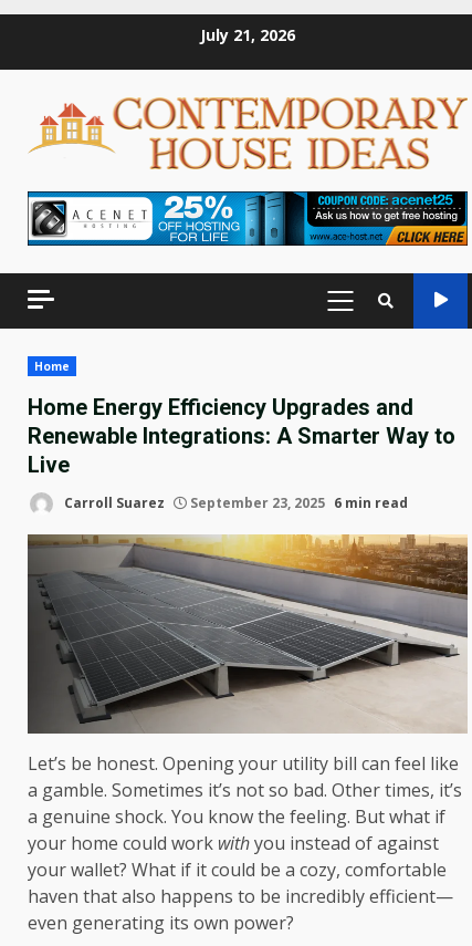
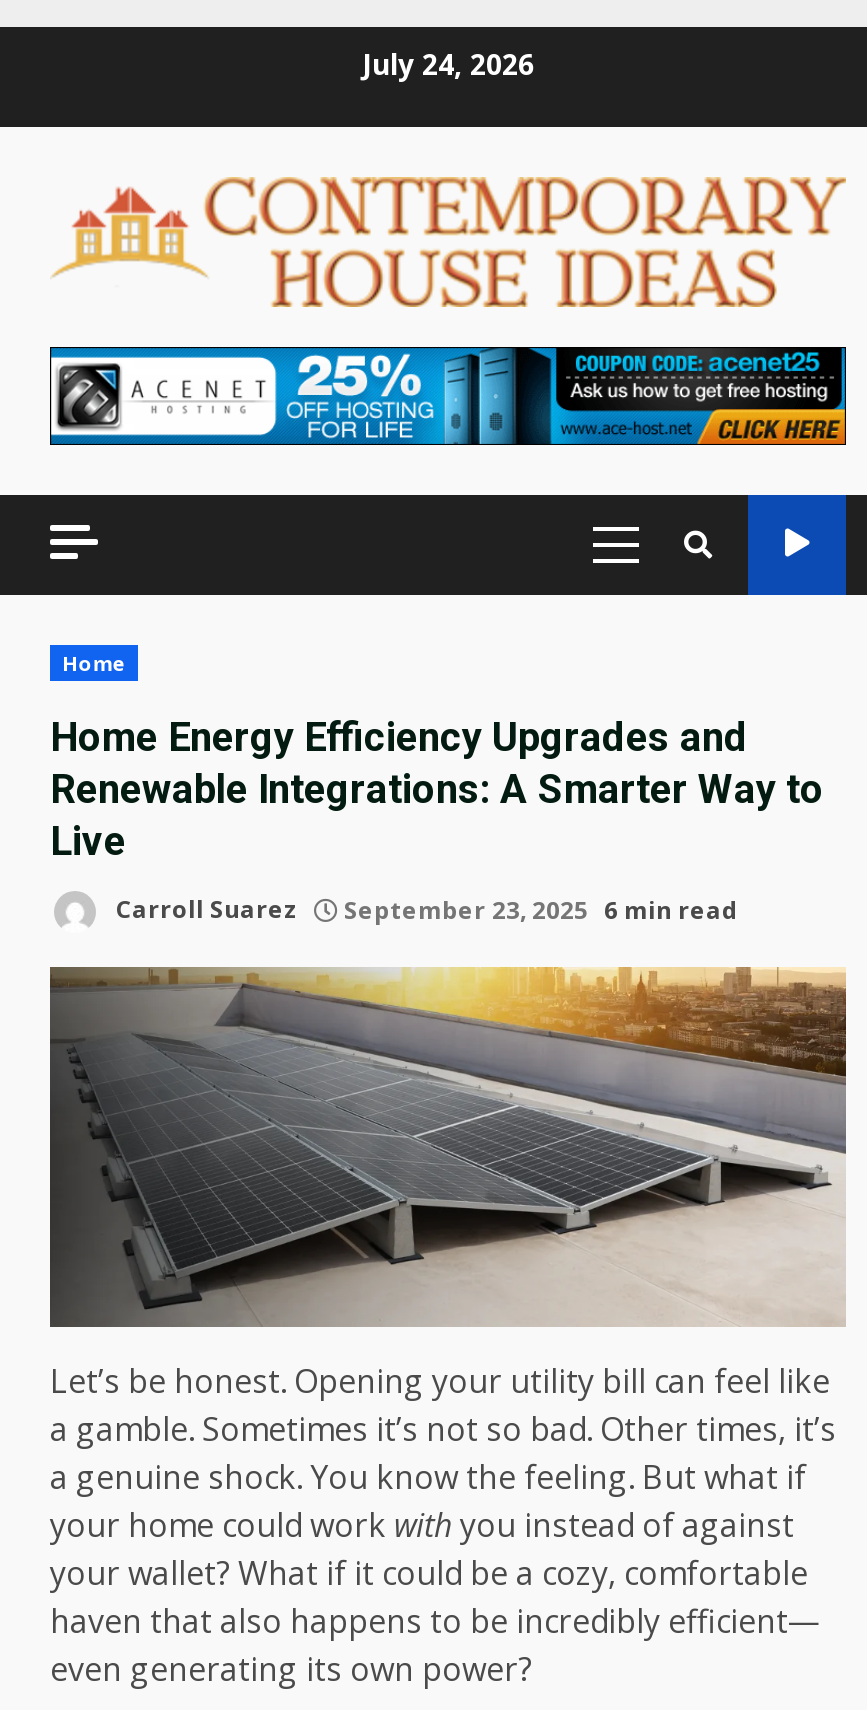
- July 21, 2026
+ July 24, 2026
